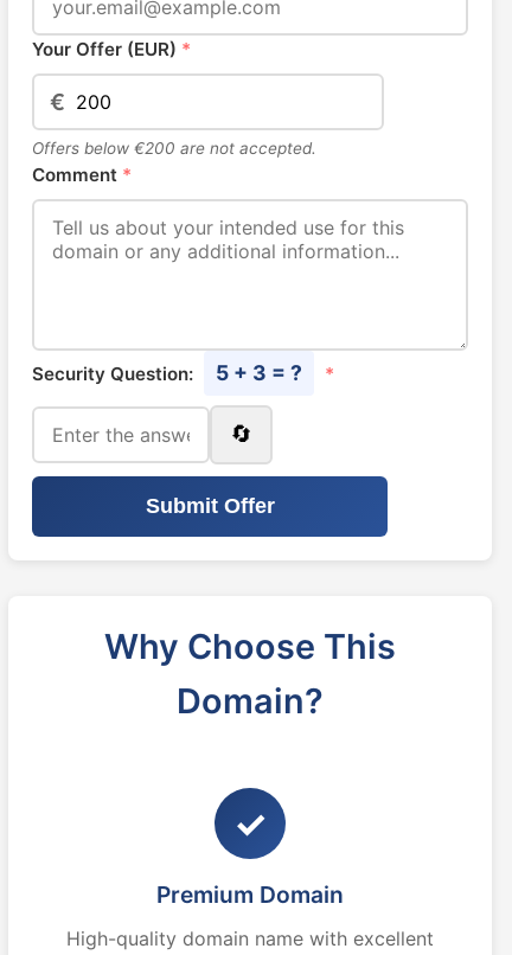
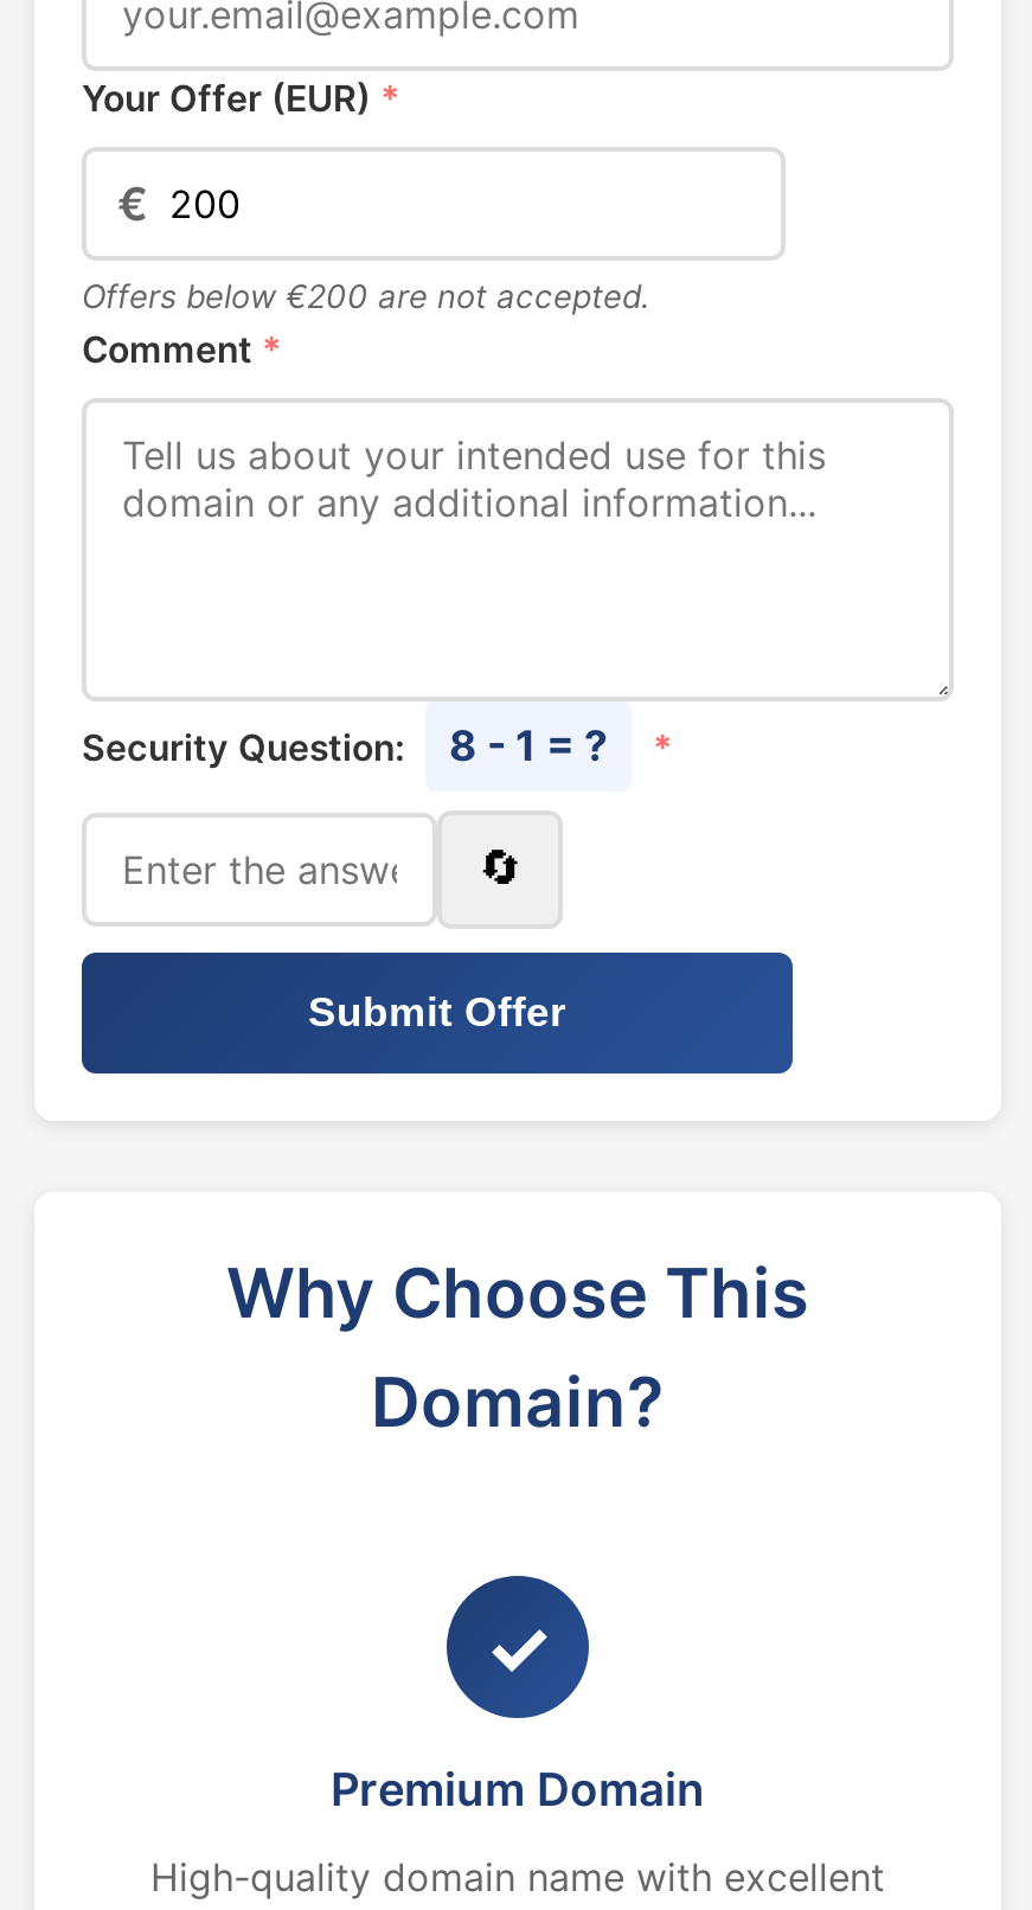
- 5 + 3 = ?
+ 8 - 1 = ?
